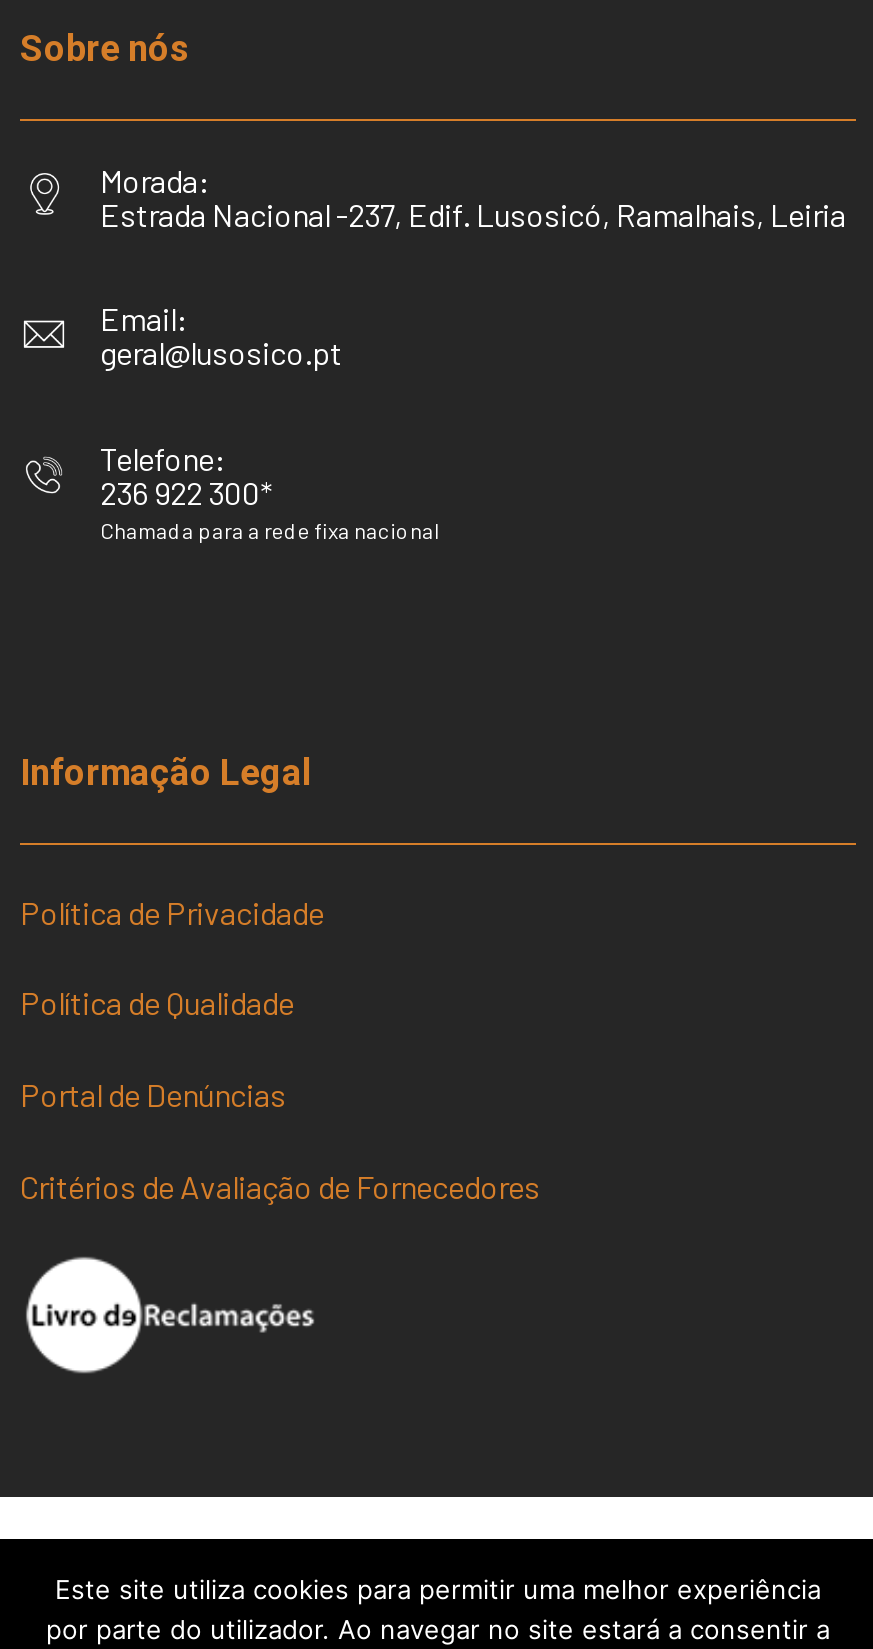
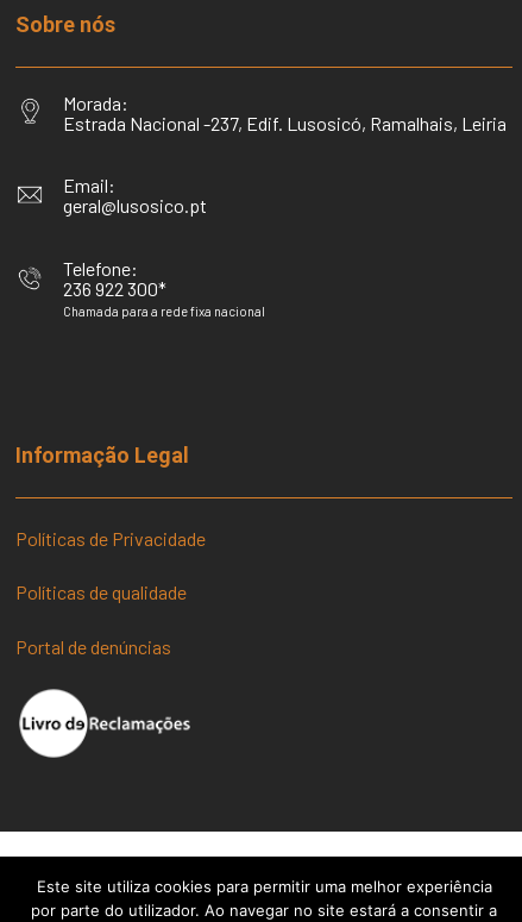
- Política de Privacidade
- Política de Qualidade
- Portal de Denúncias
- Critérios de Avaliação de Fornecedores
+ Políticas de Privacidade
+ Políticas de qualidade
+ Portal de denúncias
